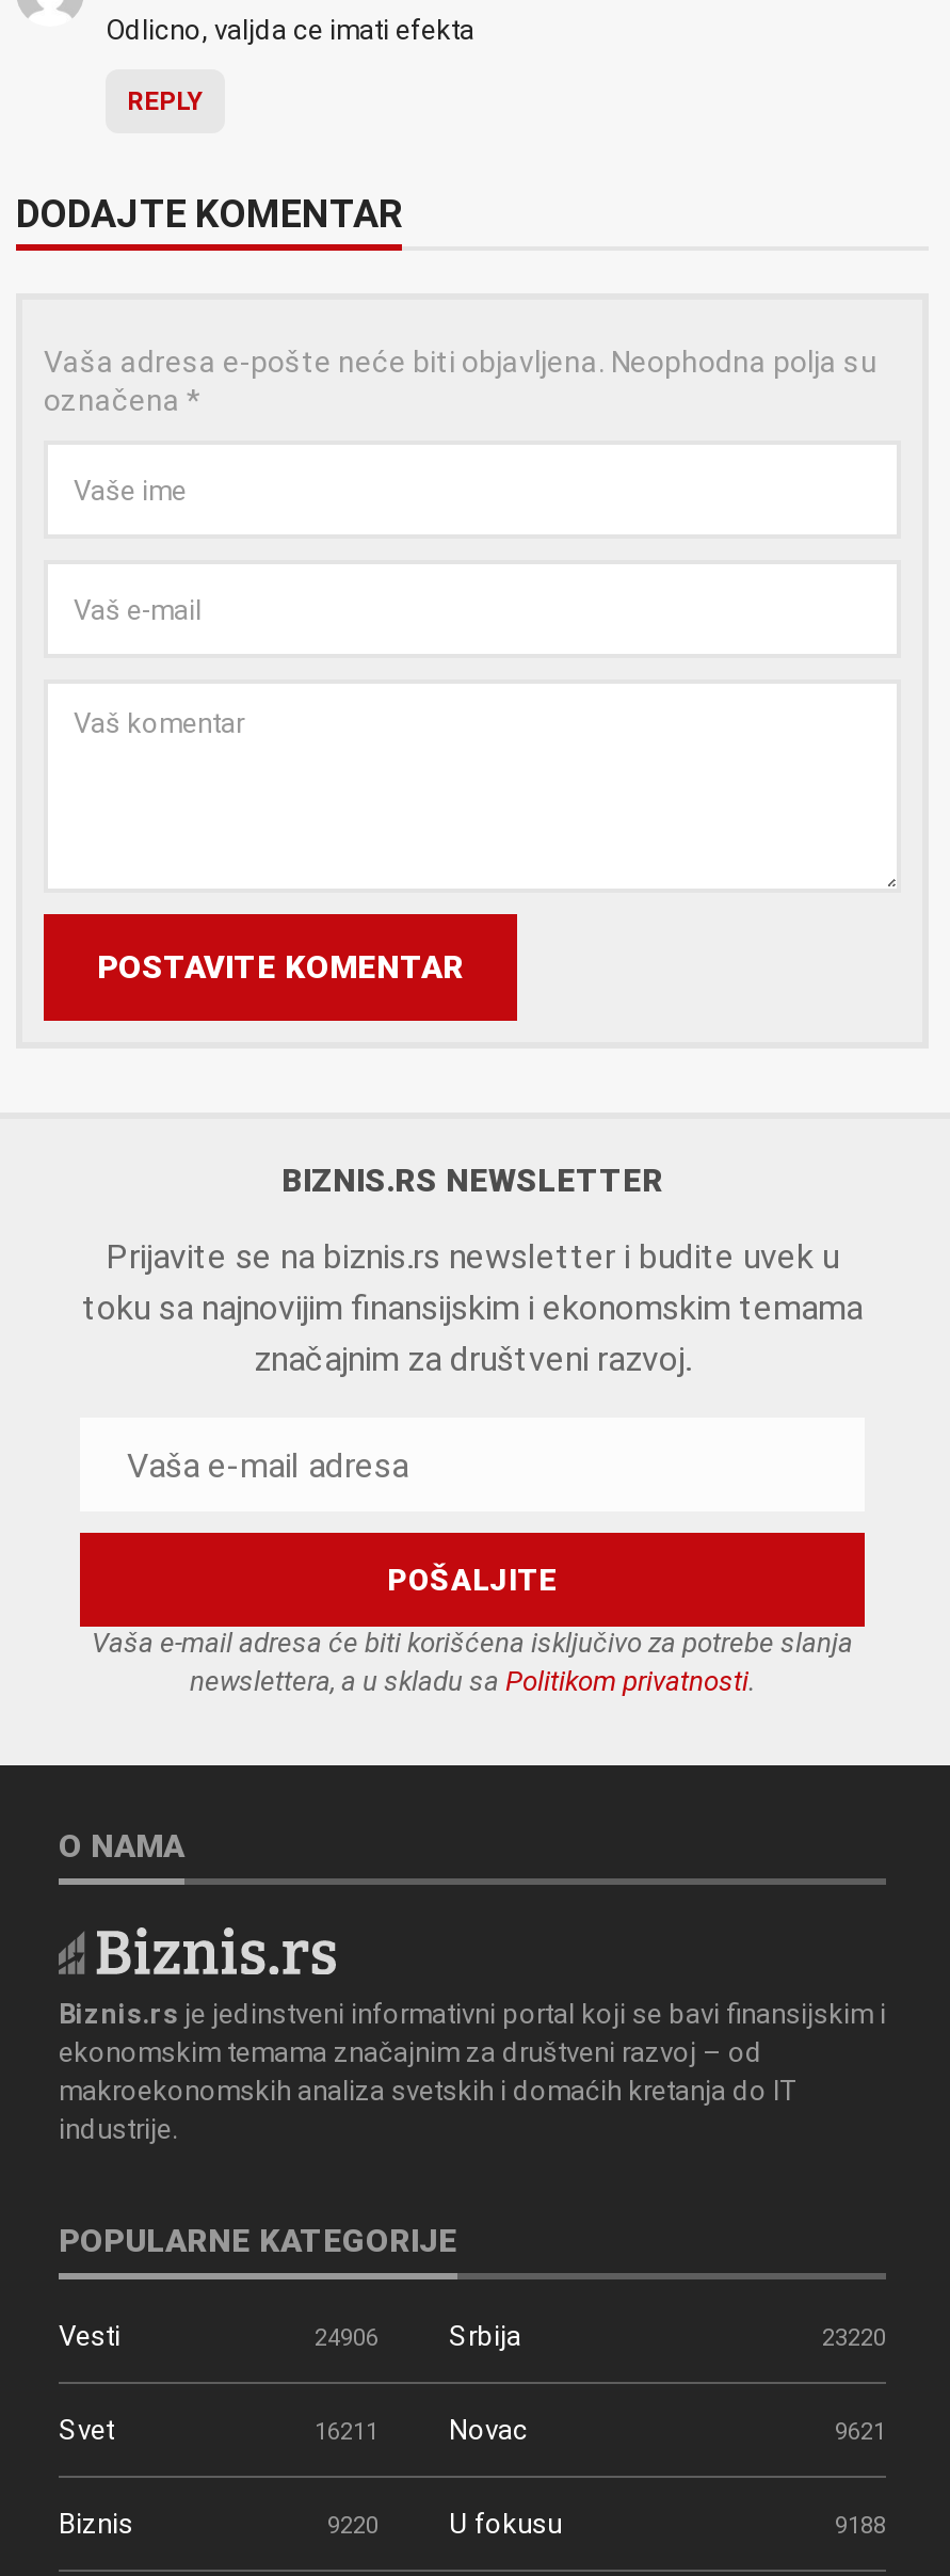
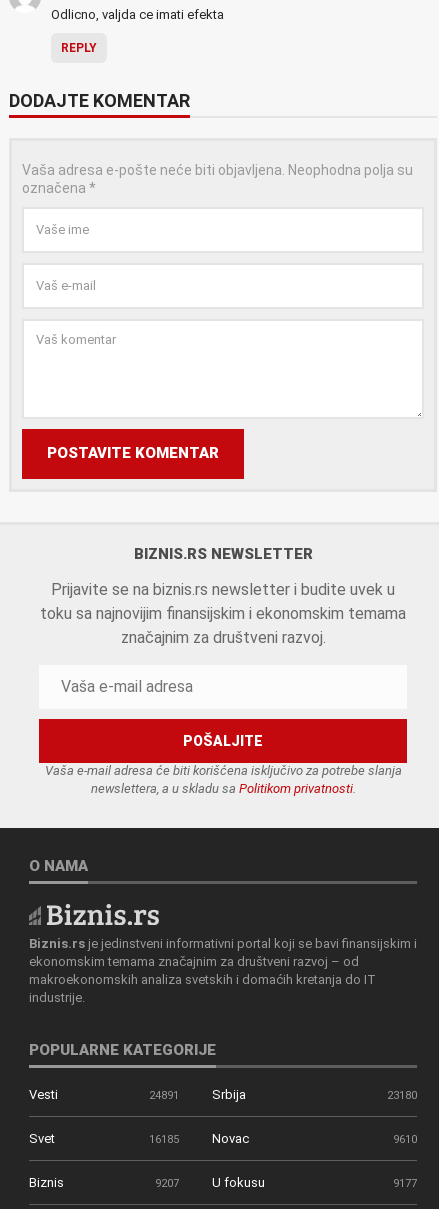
- 24906
+ 24891

- 23220
+ 23180

- 16211
+ 16185

- 9621
+ 9610

- 9220
+ 9207

- 9188
+ 9177
